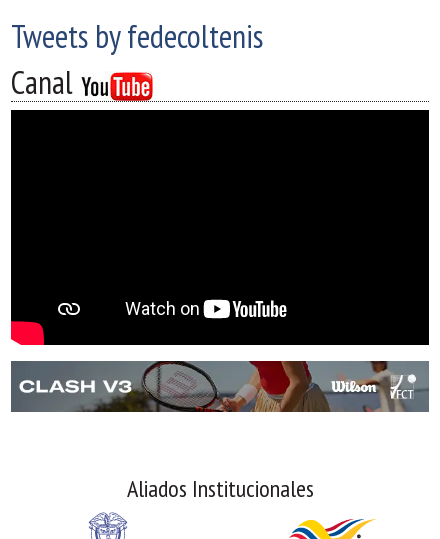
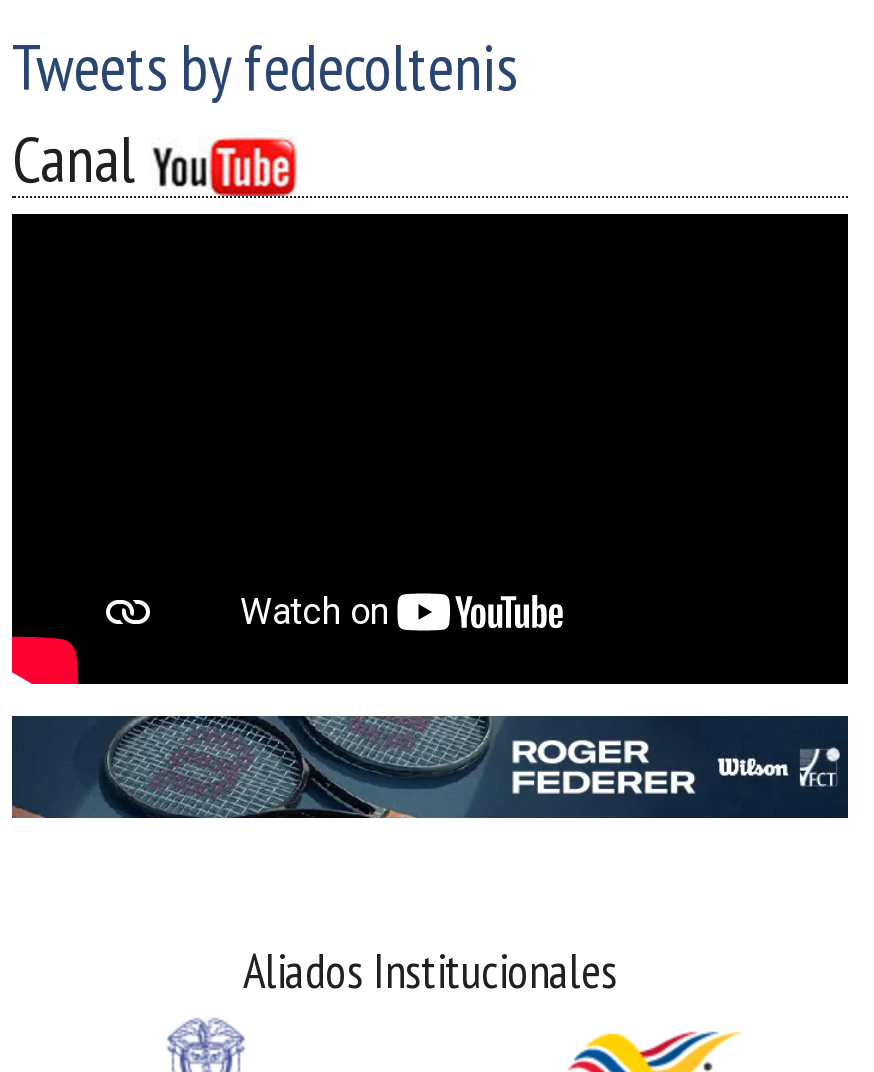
- [image]
+ [image]
